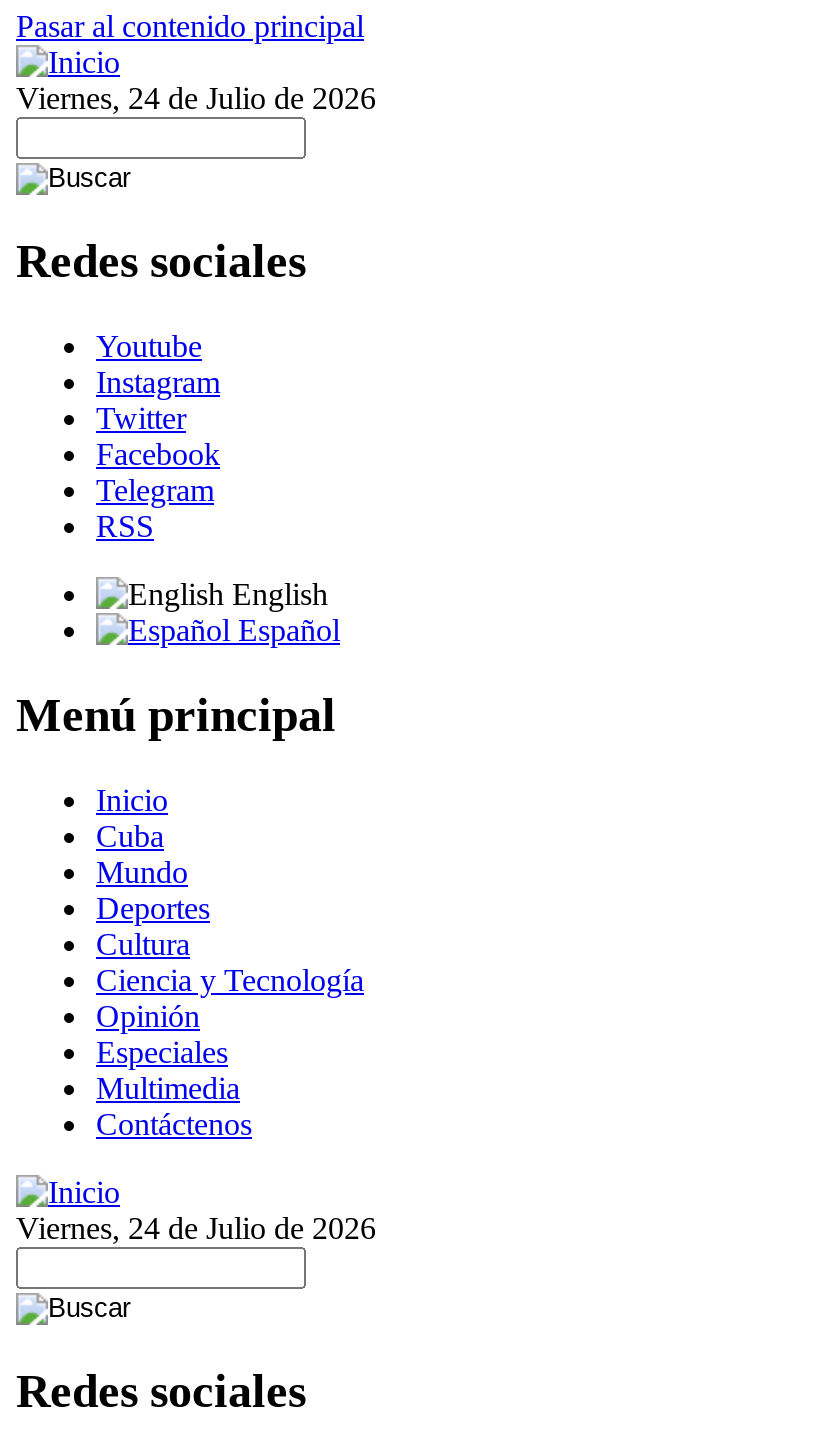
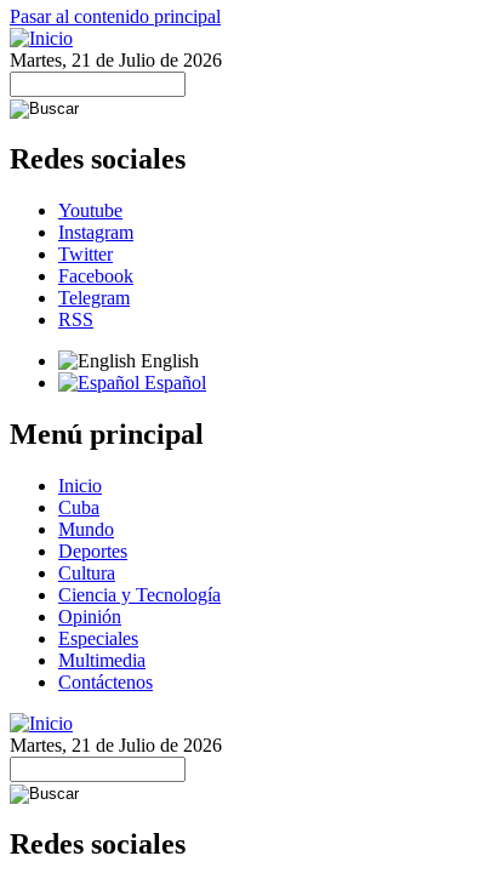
- Viernes, 24 de Julio de 2026
+ Martes, 21 de Julio de 2026

- Viernes, 24 de Julio de 2026
+ Martes, 21 de Julio de 2026
